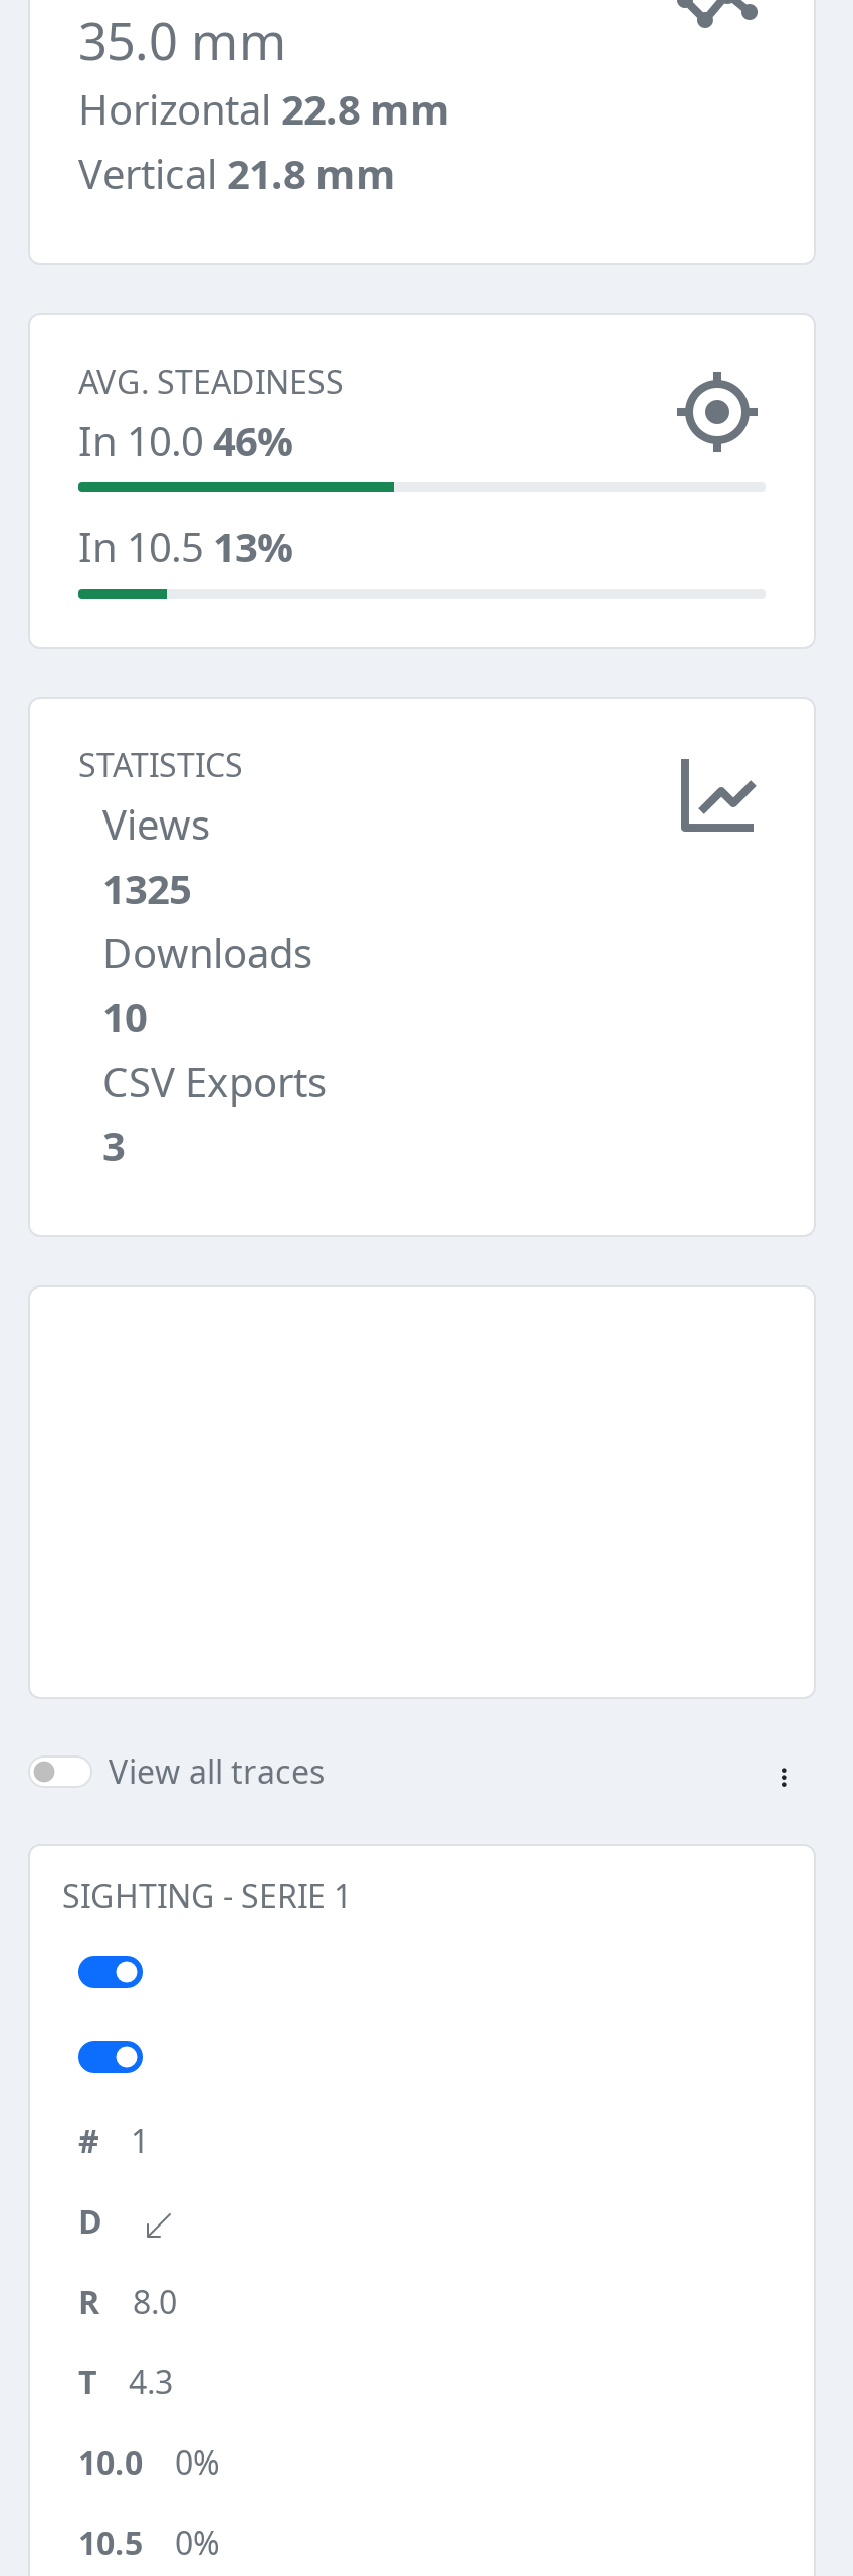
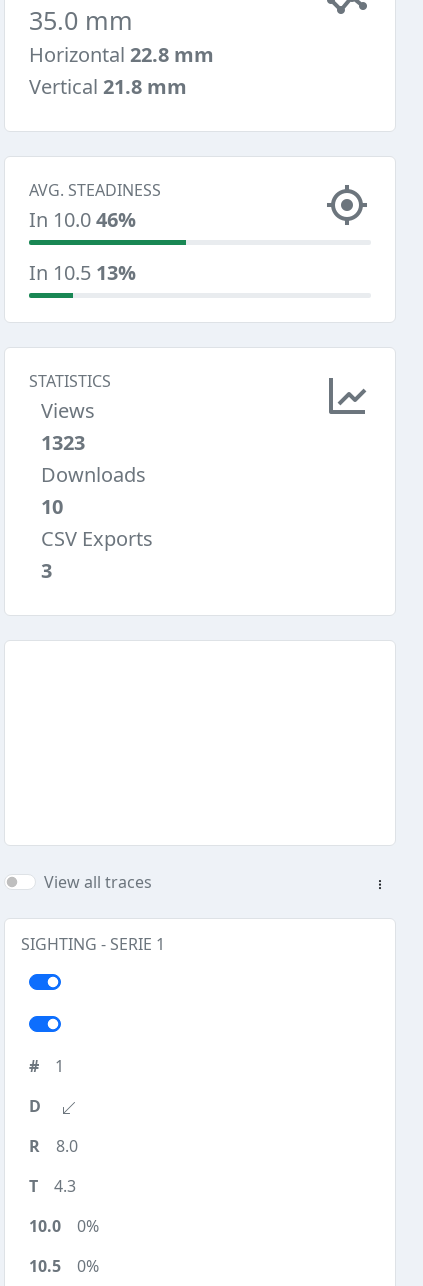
- 1325
+ 1323
